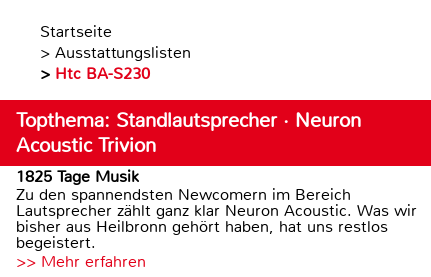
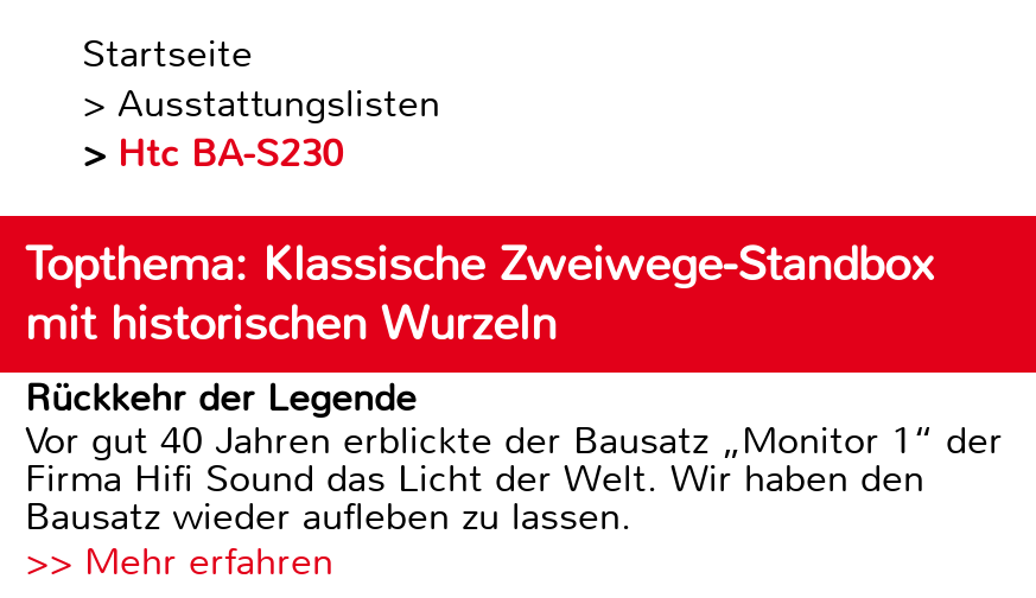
- Topthema: Standlautsprecher · Neuron
- Acoustic Trivion
- 1825 Tage Musik
- Zu den spannendsten Newcomern im Bereich
- Lautsprecher zählt ganz klar Neuron Acoustic. Was wir
- bisher aus Heilbronn gehört haben, hat uns restlos
- begeistert.
+ Topthema: Klassische Zweiwege-Standbox
+ mit historischen Wurzeln
+ Rückkehr der Legende
+ Vor gut 40 Jahren erblickte der Bausatz „Monitor 1“ der
+ Firma Hifi Sound das Licht der Welt. Wir haben den
+ Bausatz wieder aufleben zu lassen.
